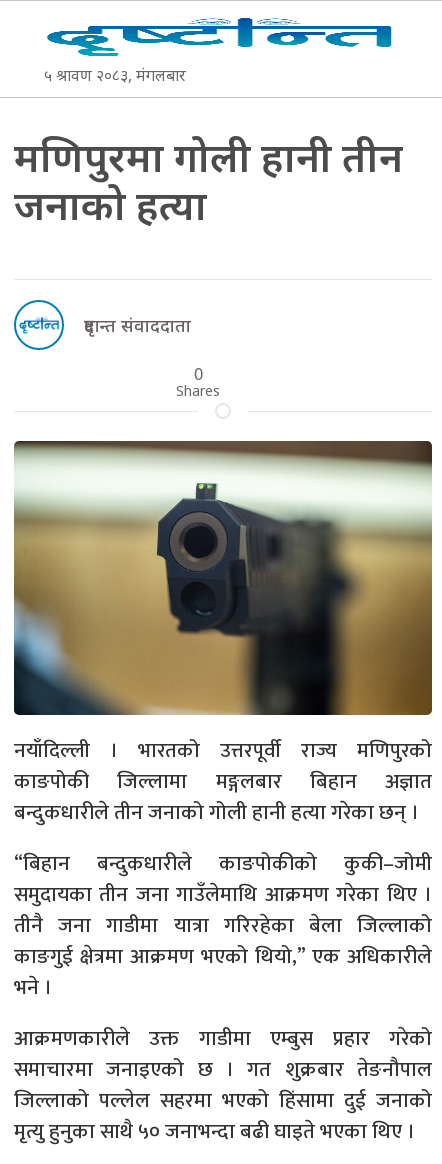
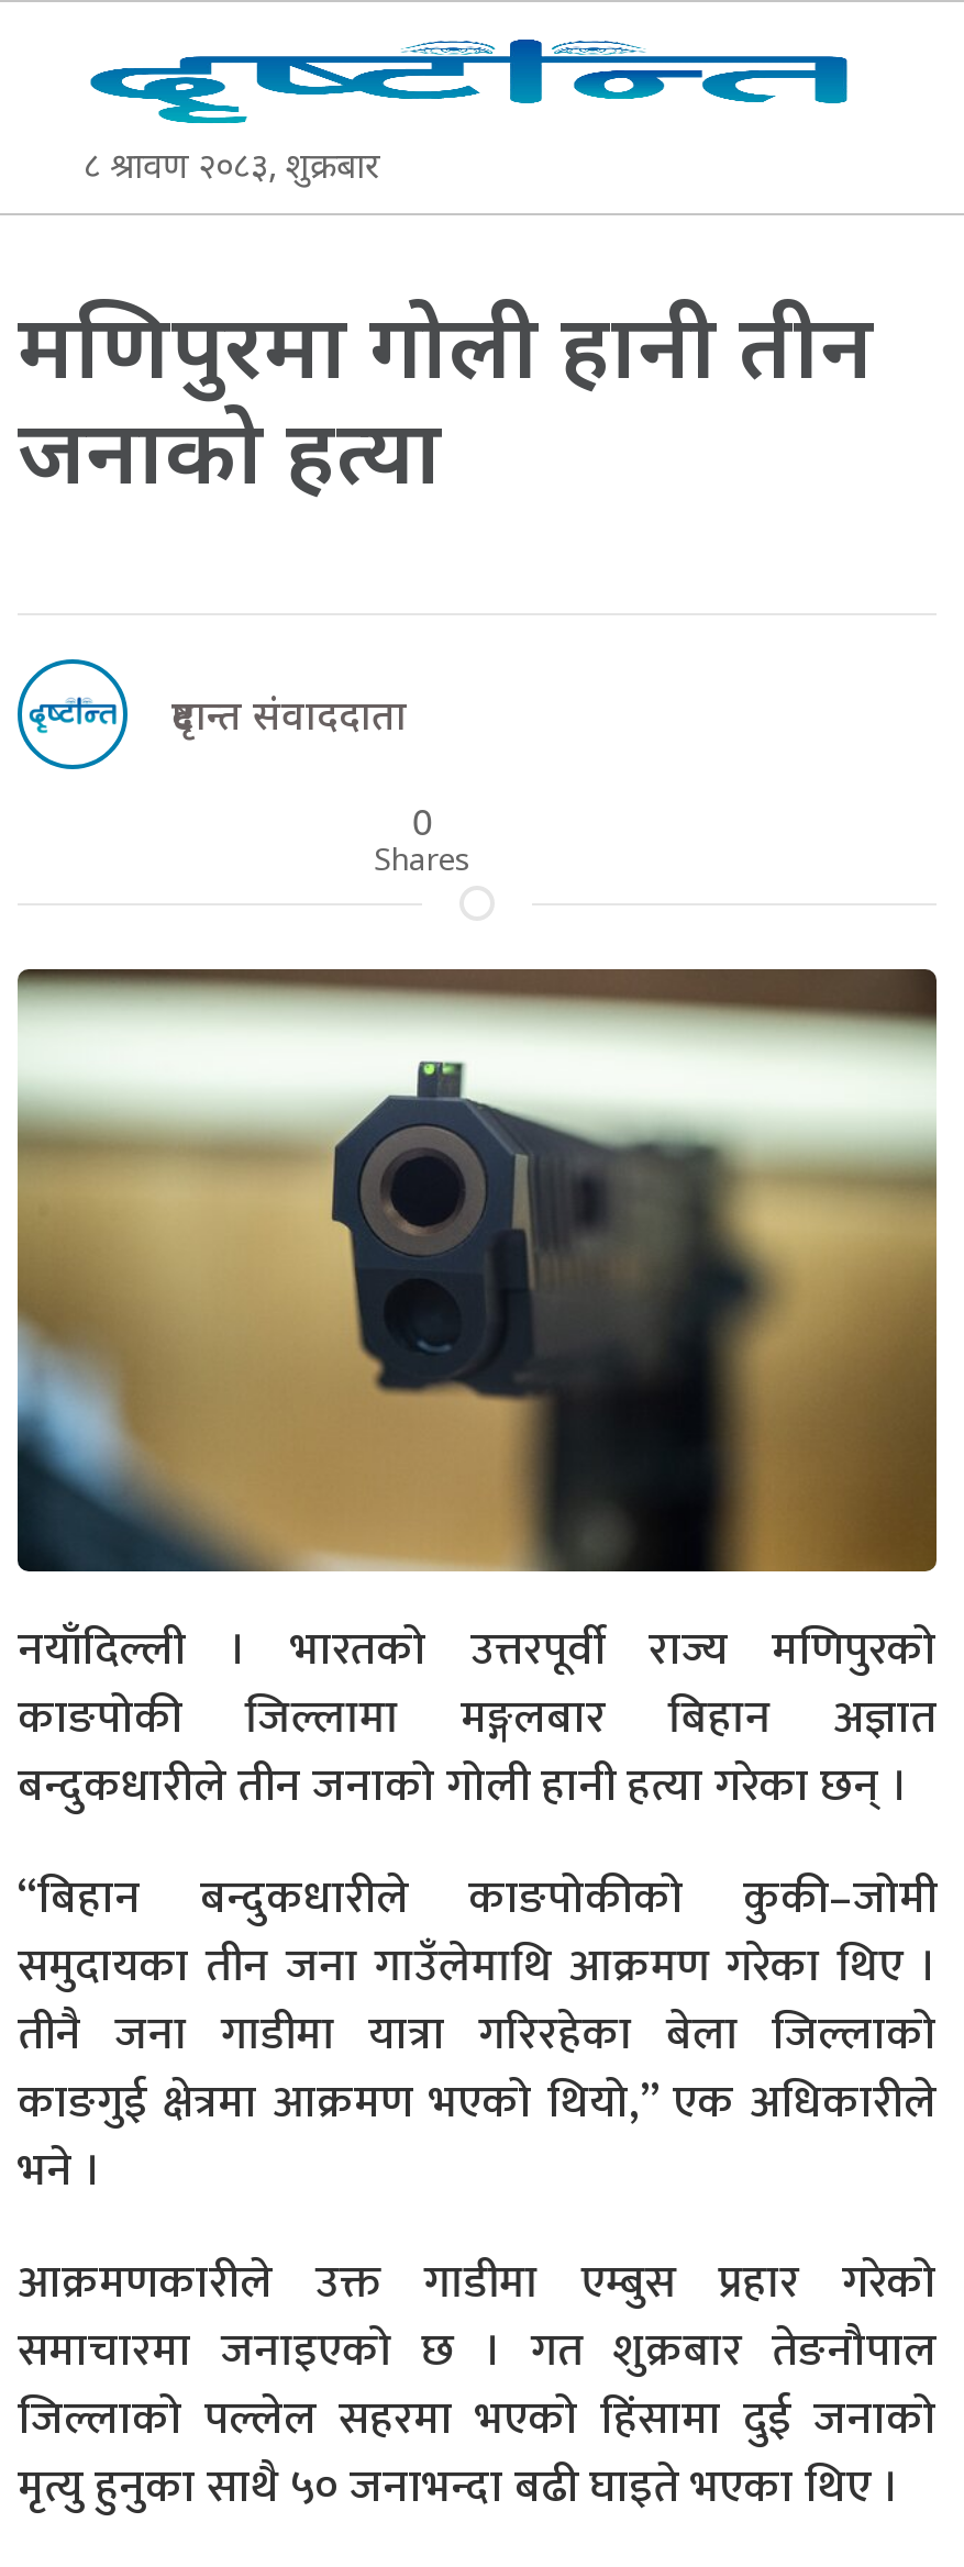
- ५ श्रावण २०८३, मंगलबार
+ ८ श्रावण २०८३, शुक्रबार
